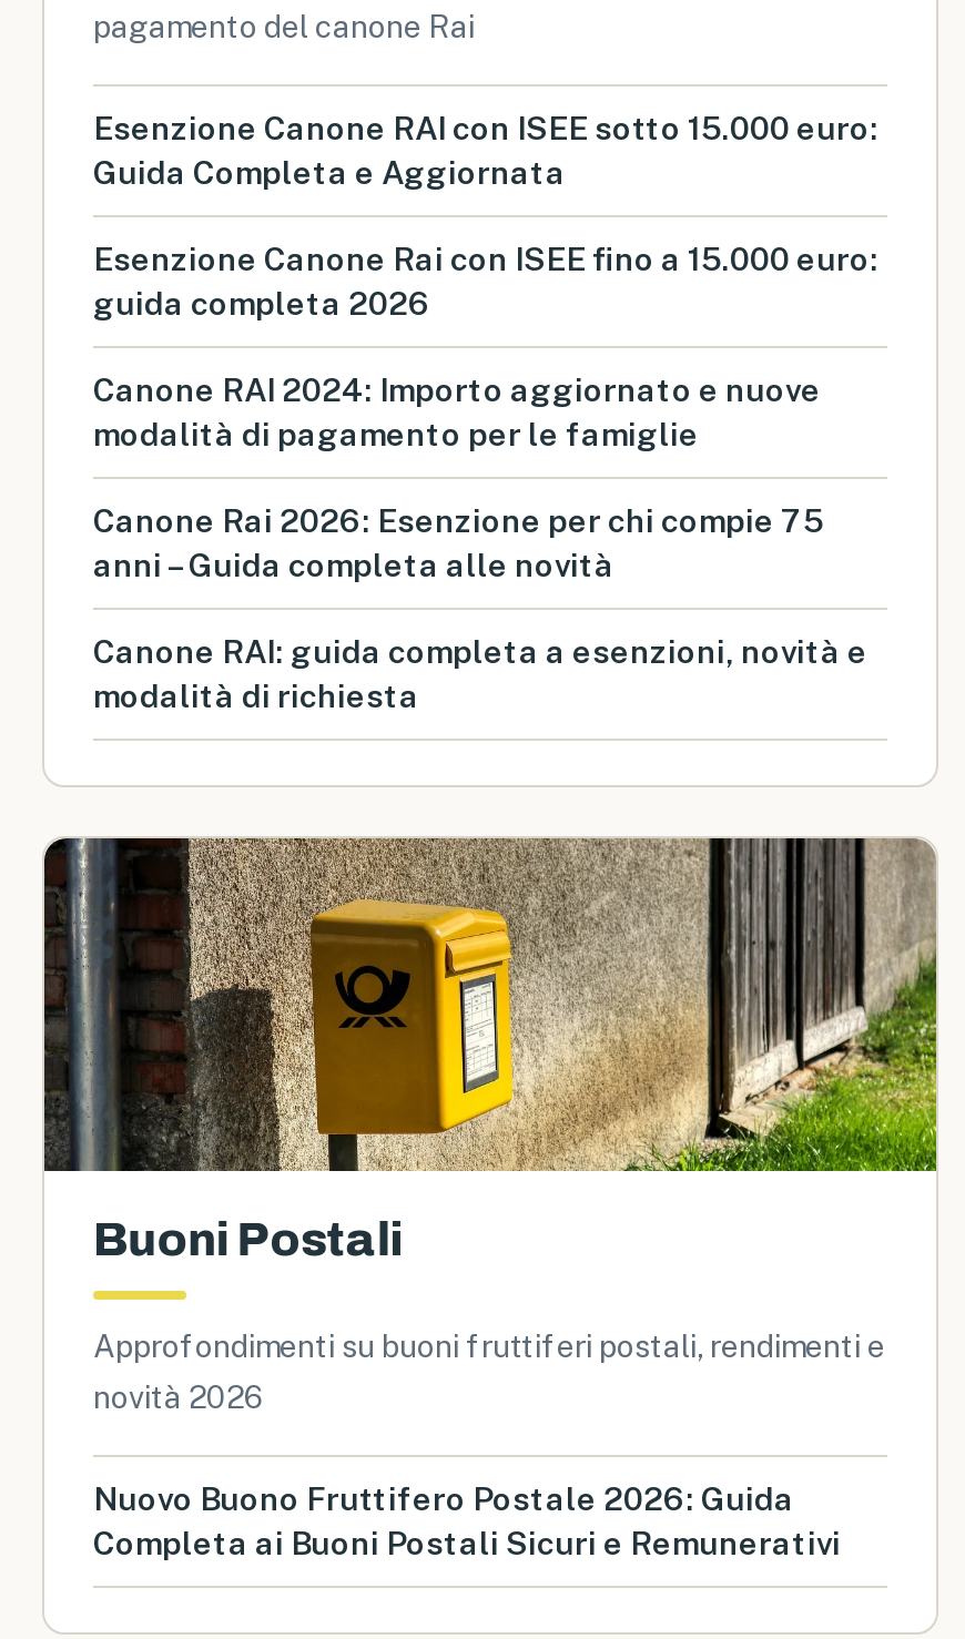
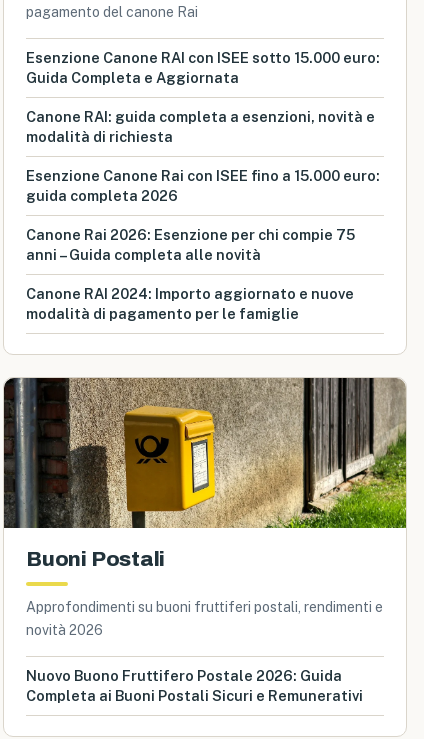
moved down: Esenzione Canone Rai con ISEE fino a 15.000 euro: | guida completa 2026 | Canone Rai 2026: Esenzione per chi compie 75 | anni – Guida completa alle novità | Canone RAI 2024: Importo aggiornato e nuove | modalità di pagamento per le famiglie

moved up: Canone RAI: guida completa a esenzioni, novità e | modalità di richiesta
